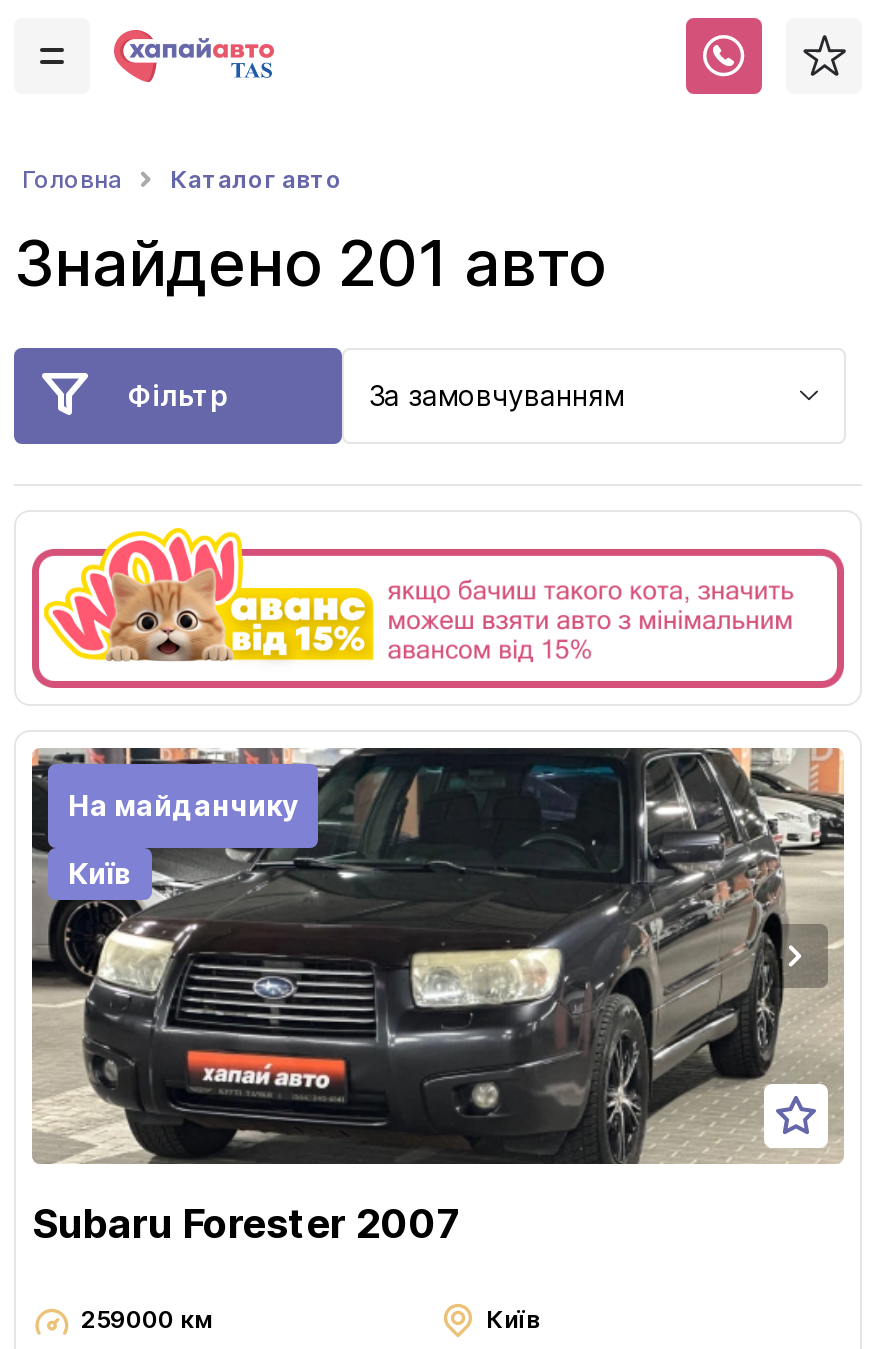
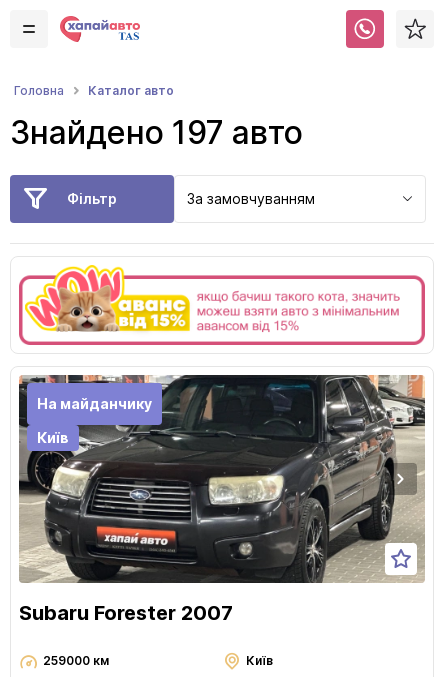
- Знайдено 201 авто
+ Знайдено 197 авто
